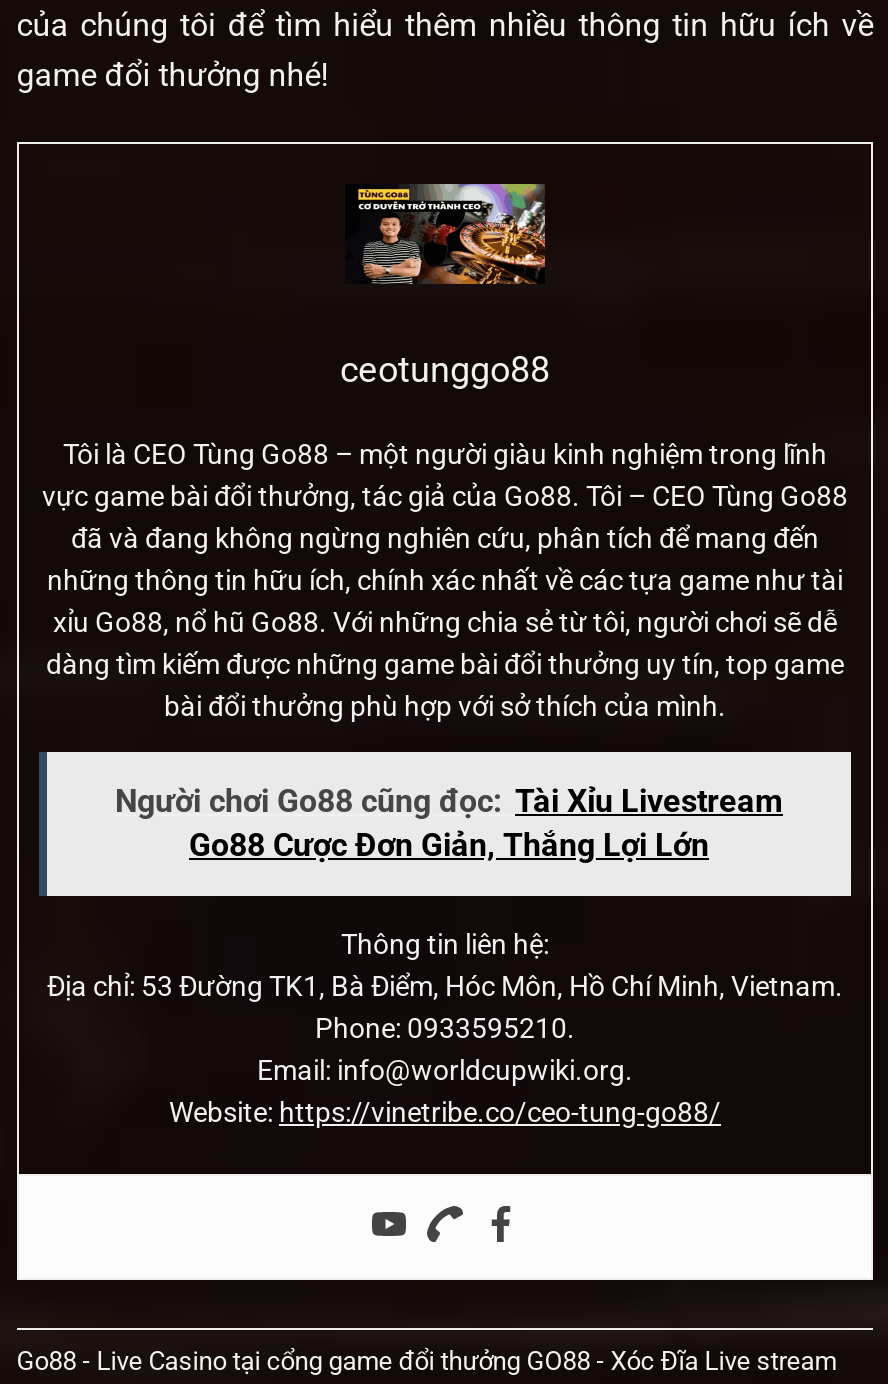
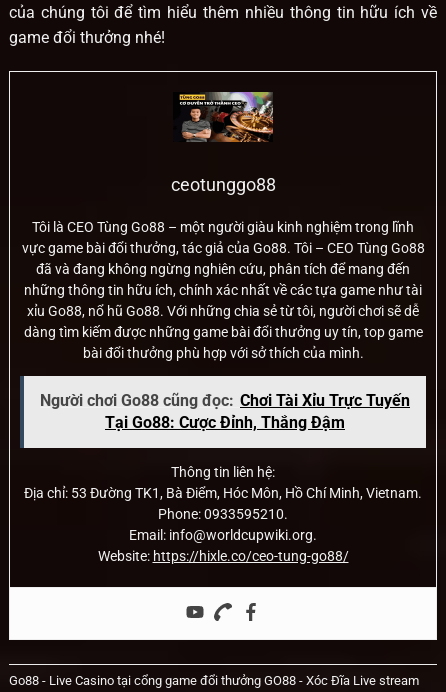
- Người chơi Go88 cũng đọc: Tài Xỉu Livestream
- Go88 Cược Đơn Giản, Thắng Lợi Lớn
+ Người chơi Go88 cũng đọc: Chơi Tài Xỉu Trực Tuyến
+ Tại Go88: Cược Đỉnh, Thắng Đậm

- Website: https://vinetribe.co/ceo-tung-go88/
+ Website: https://hixle.co/ceo-tung-go88/
